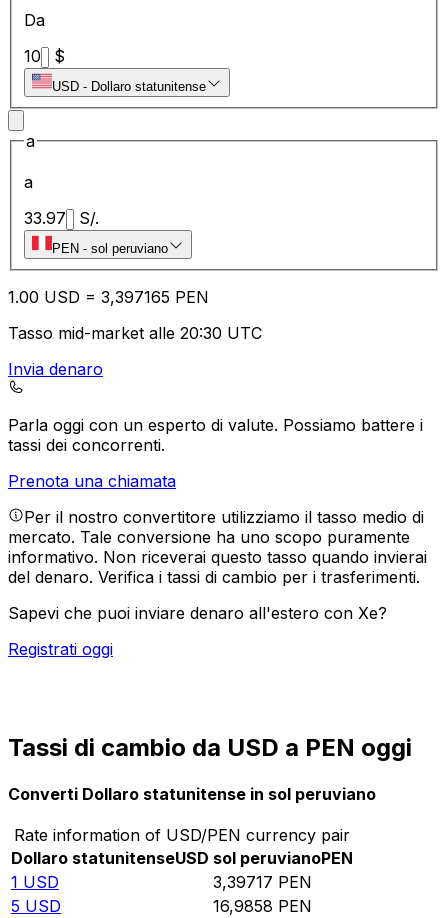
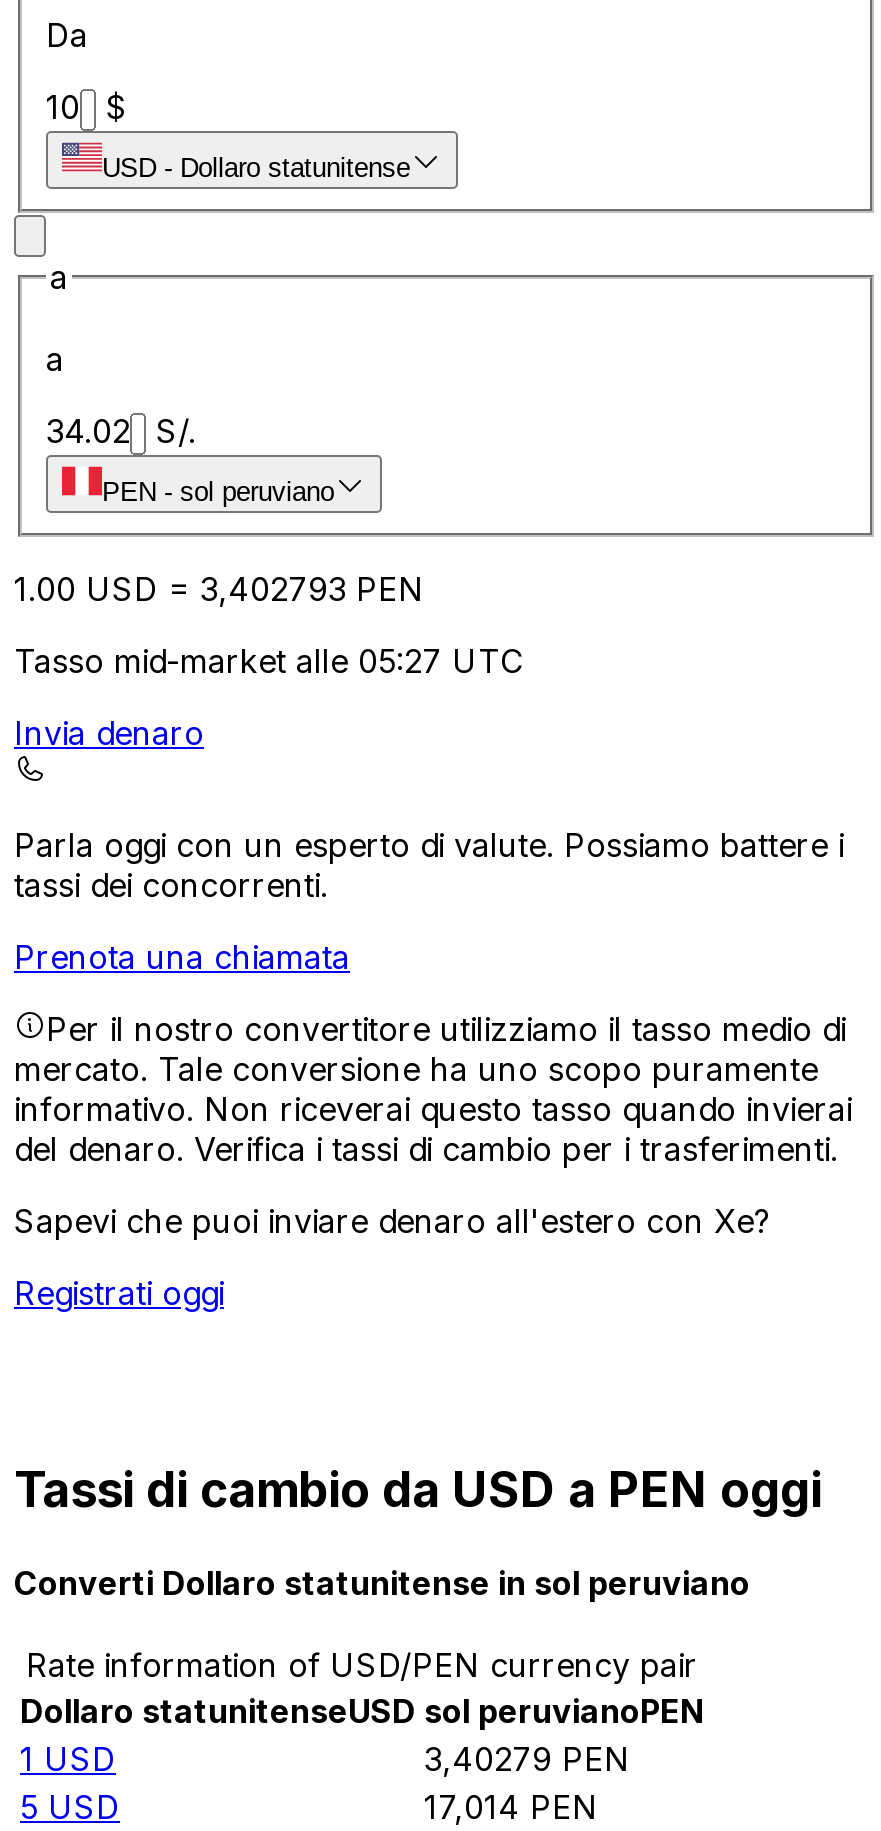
- 33.97 S/.
+ 34.02 S/.

- 1.00 USD = 3,397165 PEN
+ 1.00 USD = 3,402793 PEN

- Tasso mid-market alle 20:30 UTC
+ Tasso mid-market alle 05:27 UTC

- 3,39717 PEN
+ 3,40279 PEN

- 16,9858 PEN
+ 17,014 PEN
